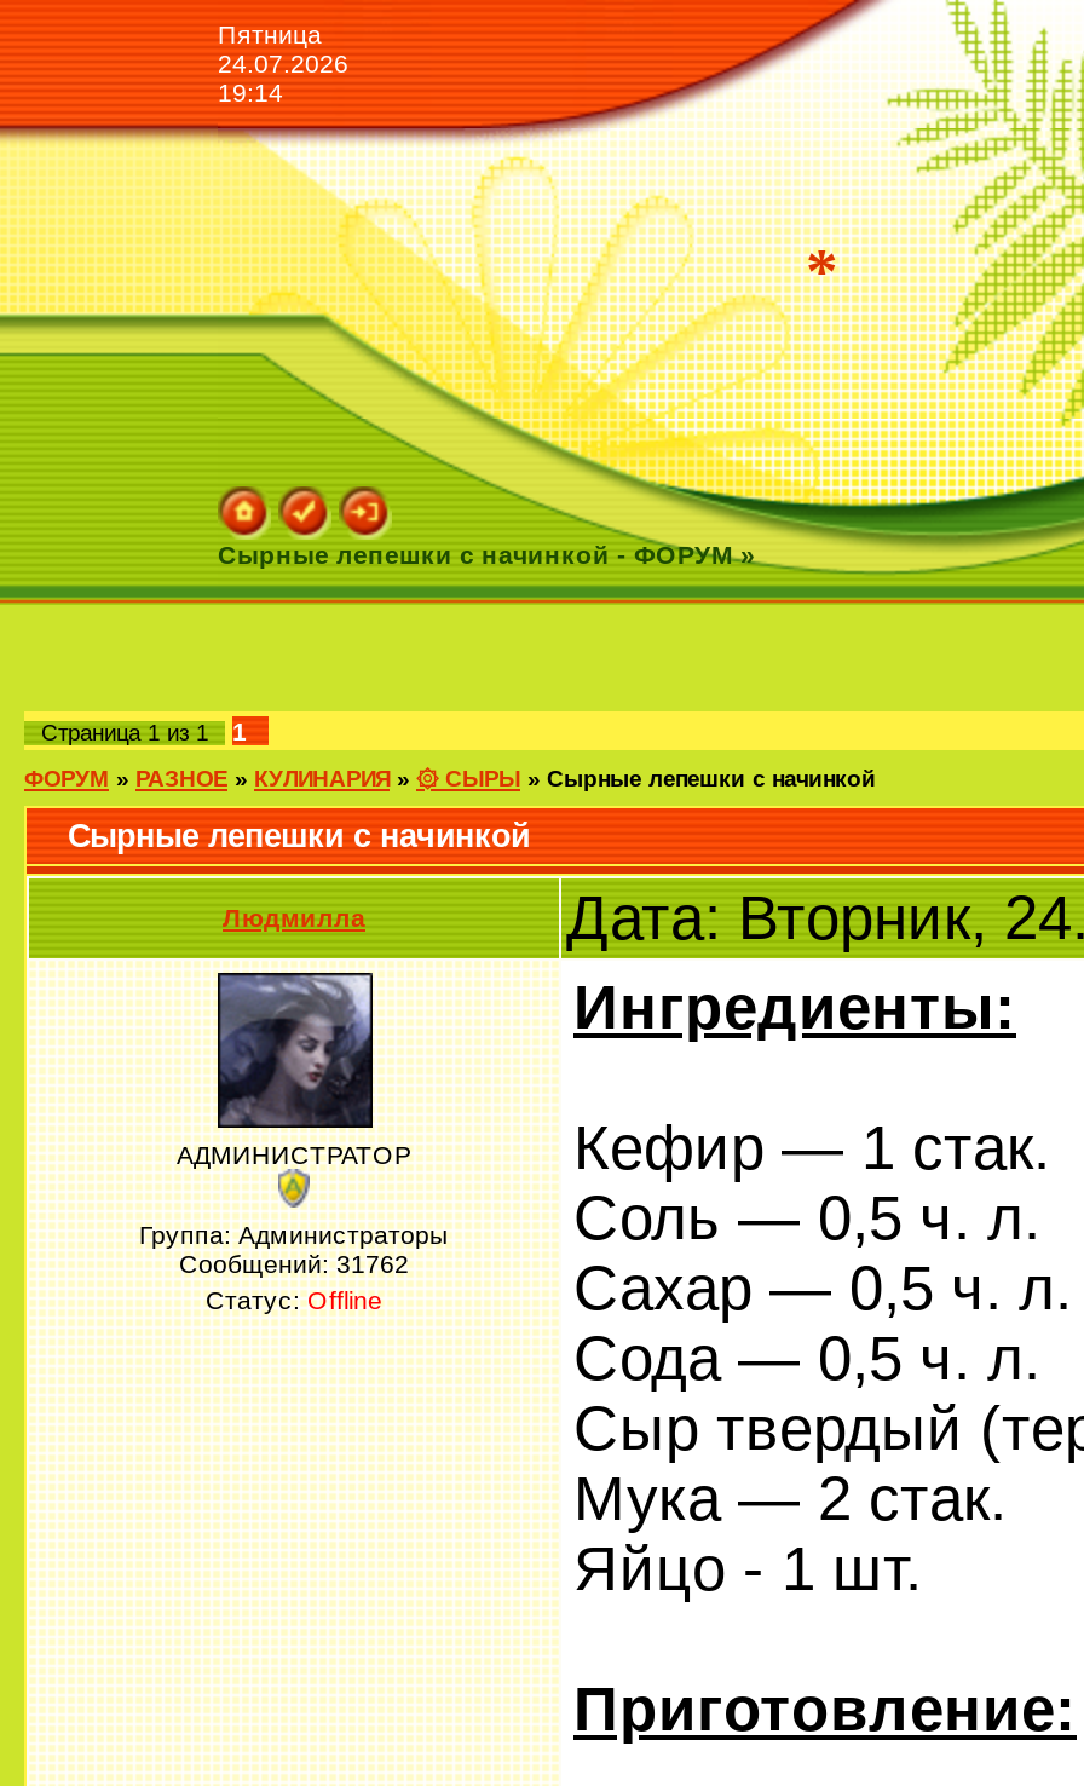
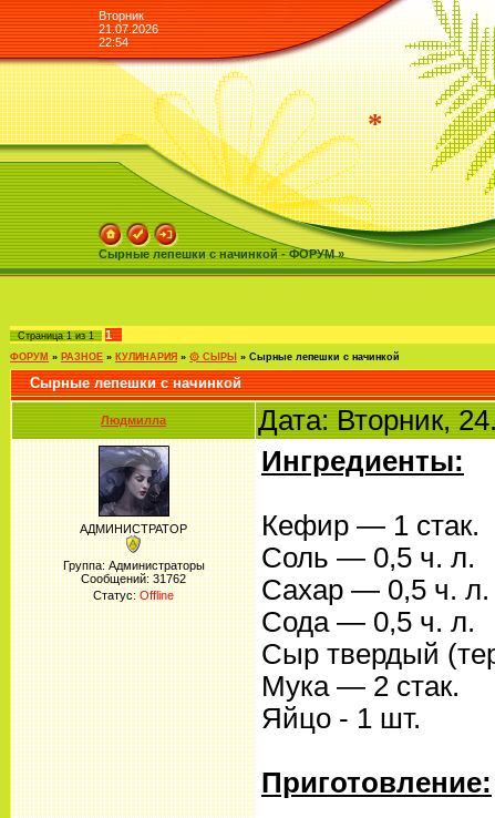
- Пятница
- 24.07.2026
- 19:14
+ Вторник
+ 21.07.2026
+ 22:54
